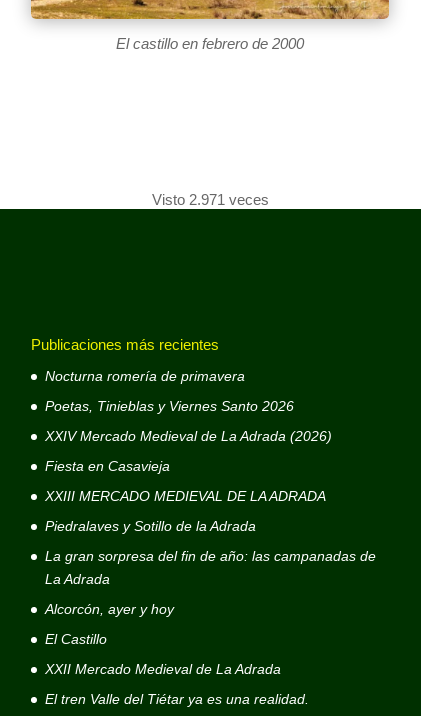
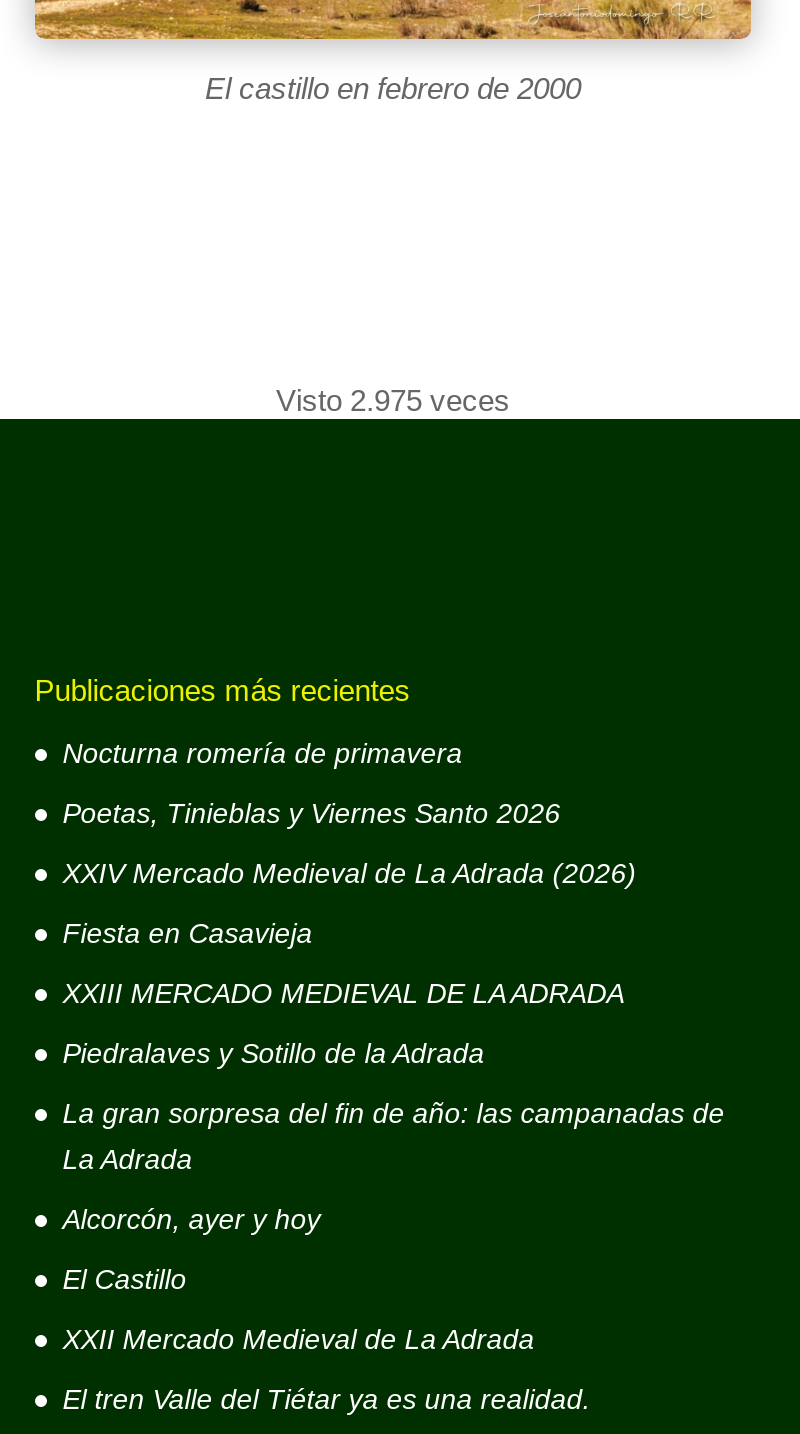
- Visto 2.971 veces
+ Visto 2.975 veces
